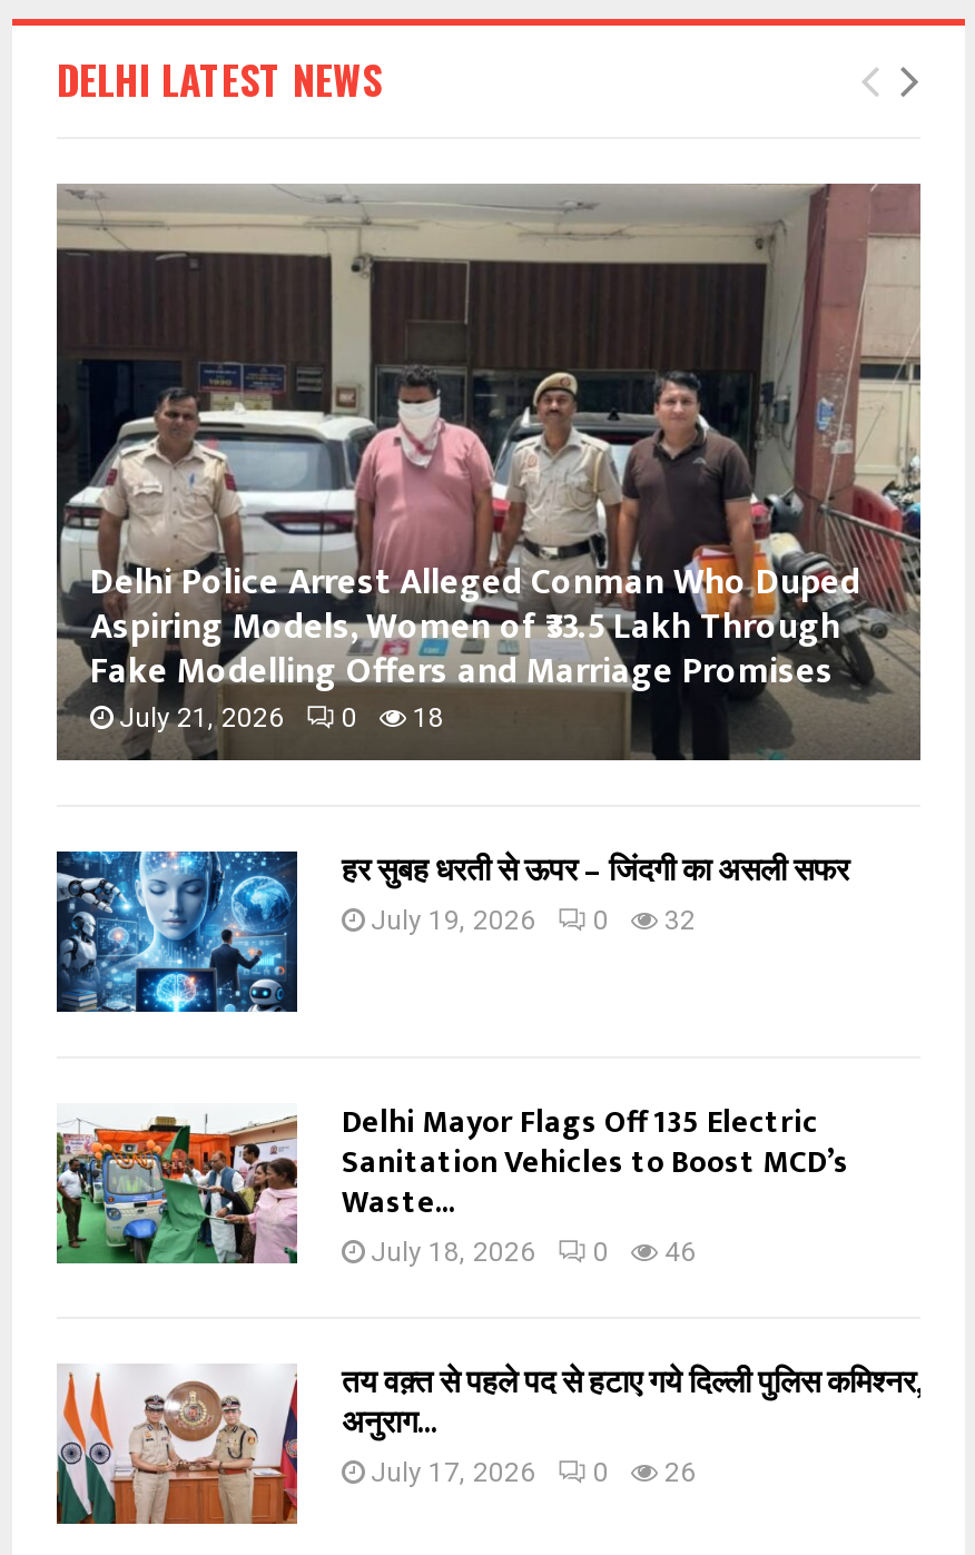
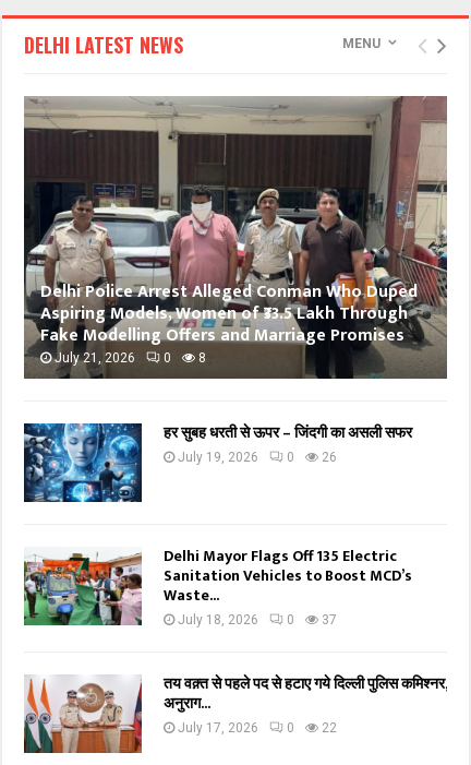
+ MENU

- July 21, 2026 0 18
+ July 21, 2026 0 8

- July 19, 2026 0 32
+ July 19, 2026 0 26

- July 18, 2026 0 46
+ July 18, 2026 0 37

- July 17, 2026 0 26
+ July 17, 2026 0 22
